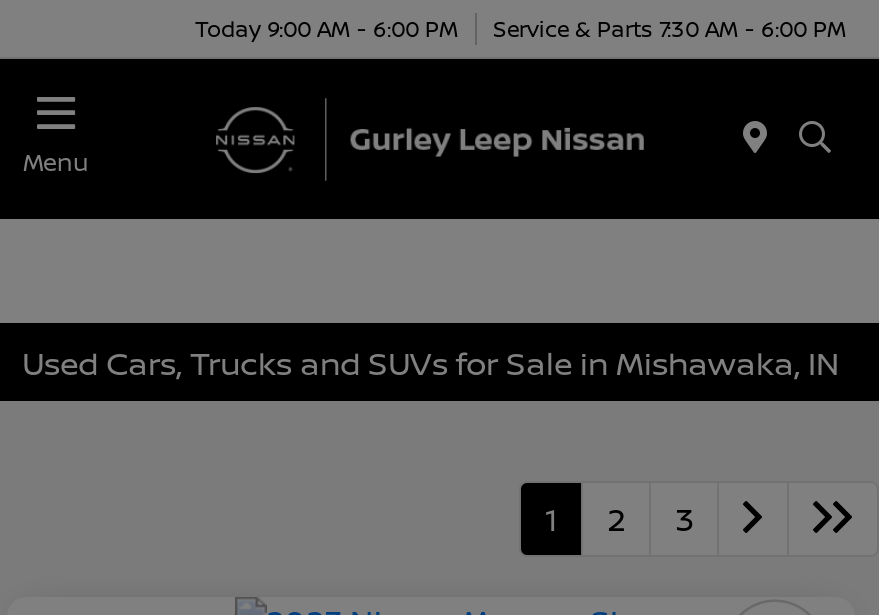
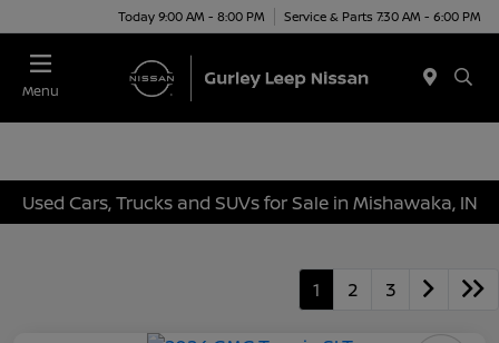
- Today 9:00 AM - 6:00 PM Service & Parts 7:30 AM - 6:00 PM
+ Today 9:00 AM - 8:00 PM Service & Parts 7:30 AM - 6:00 PM
